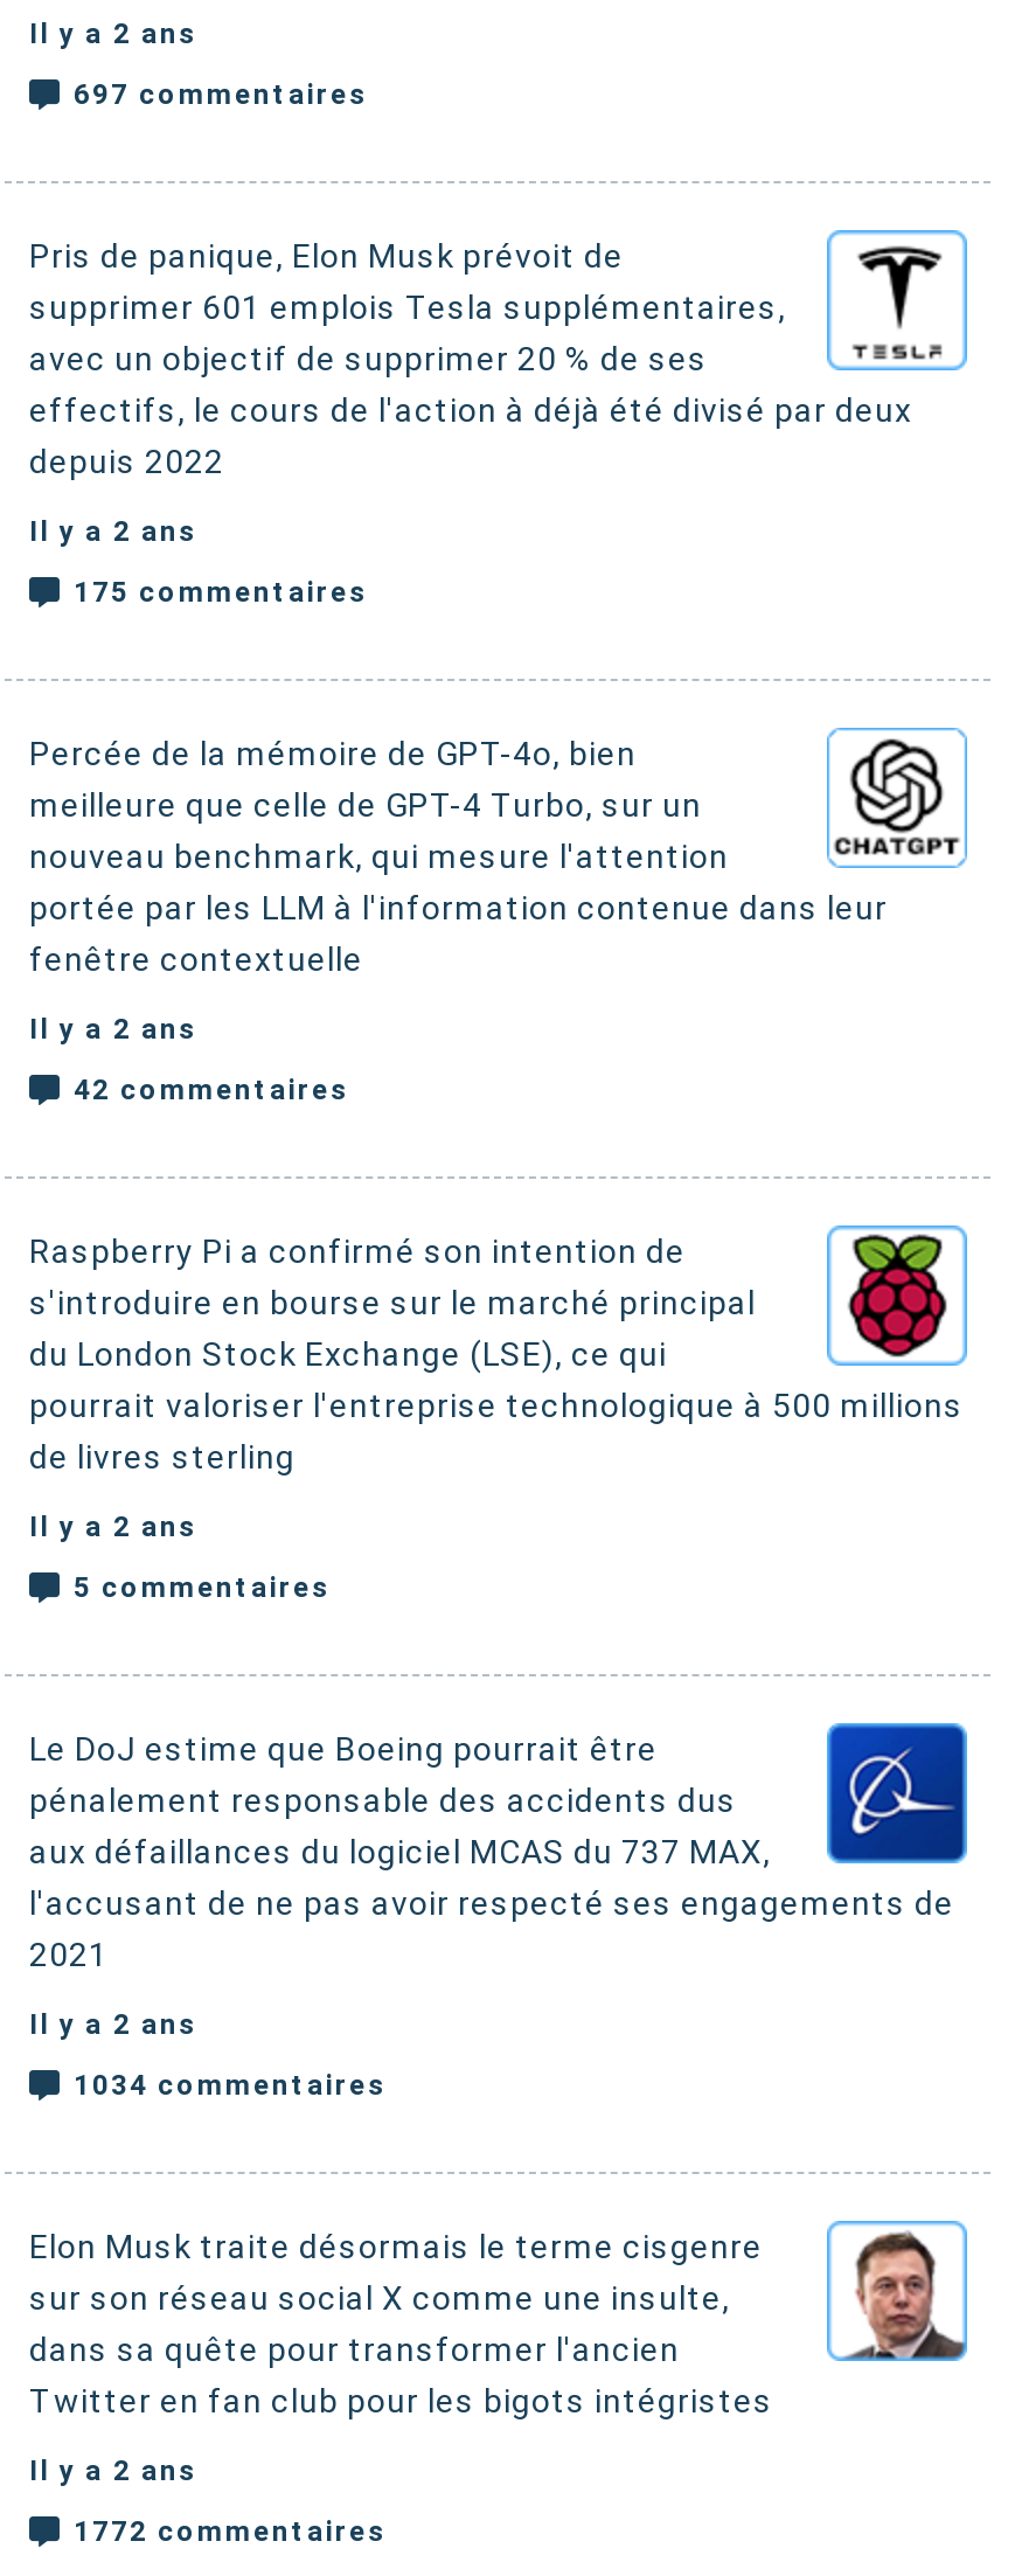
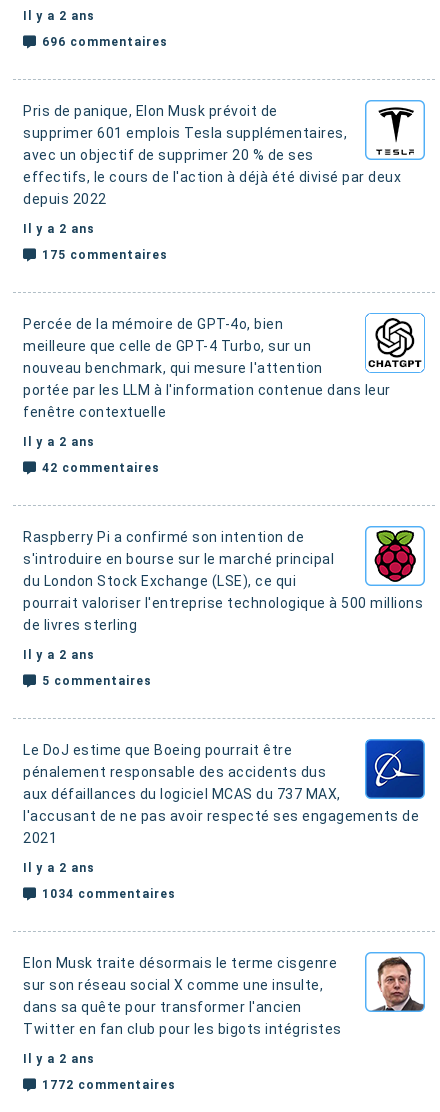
- 697 commentaires
+ 696 commentaires
